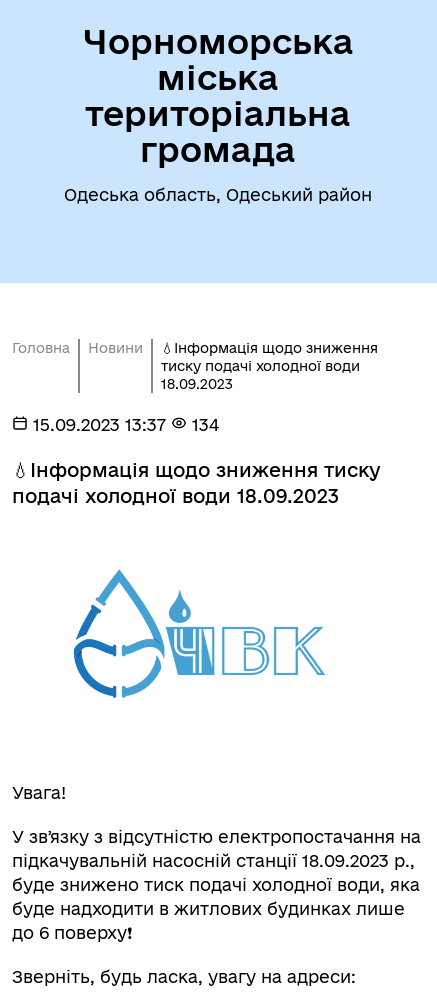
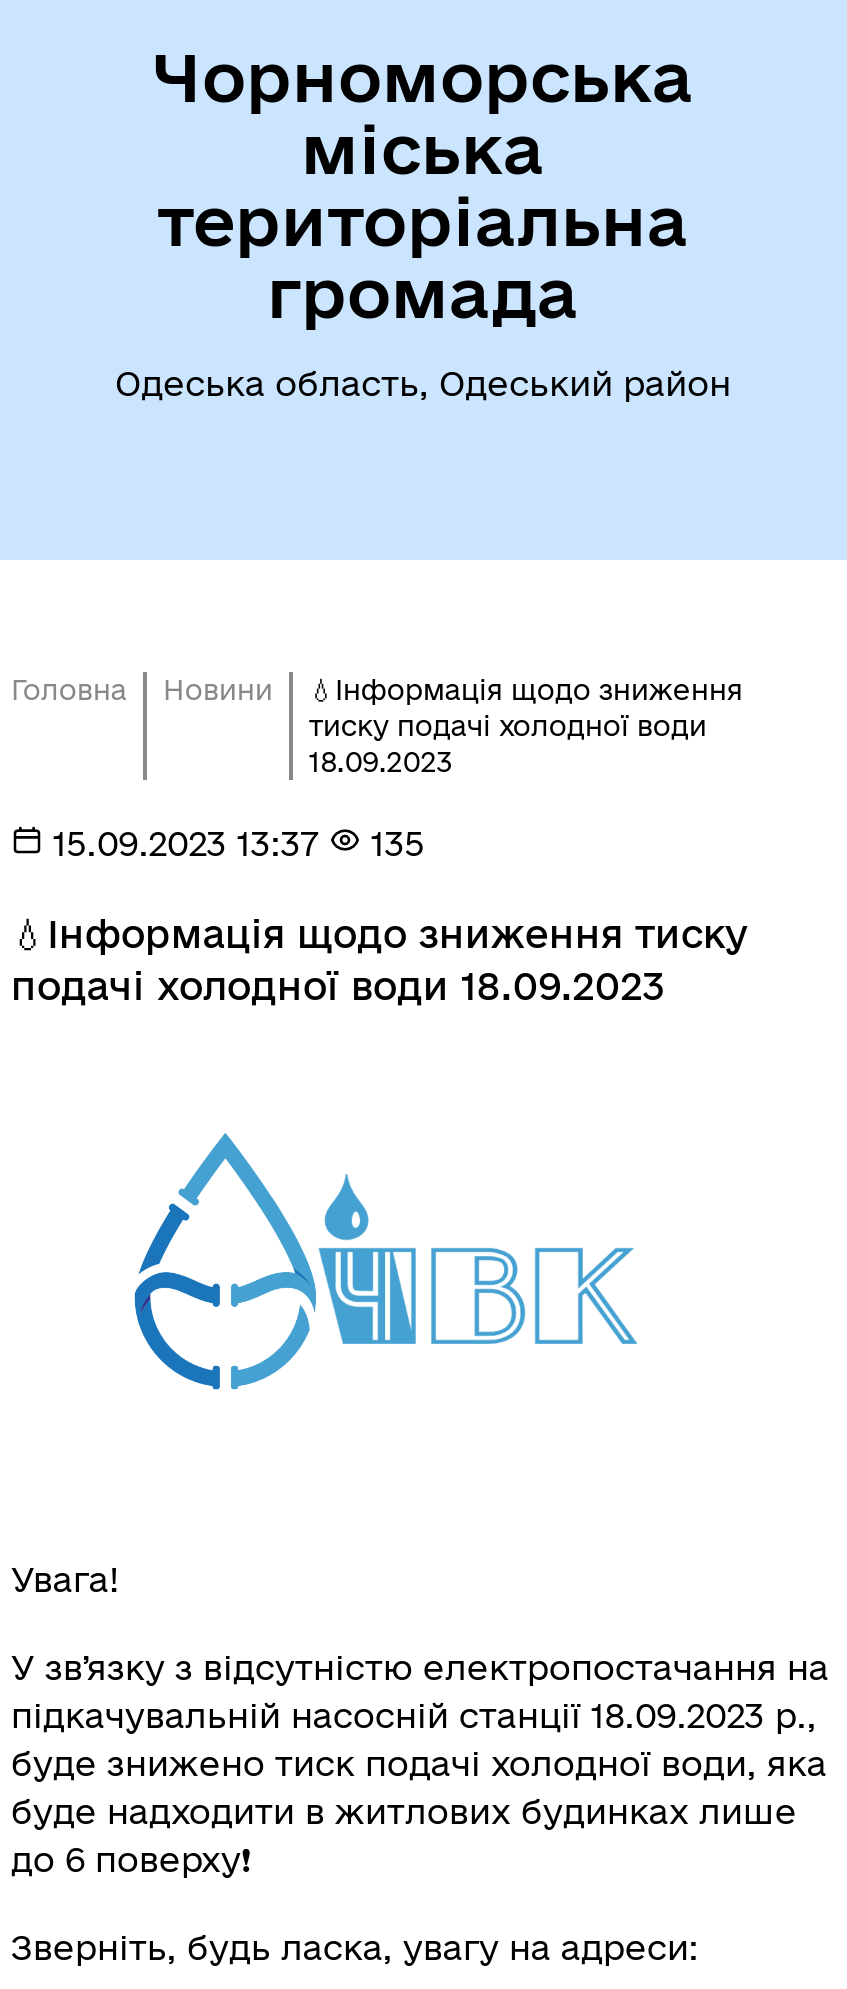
- 15.09.2023 13:37 134
+ 15.09.2023 13:37 135
